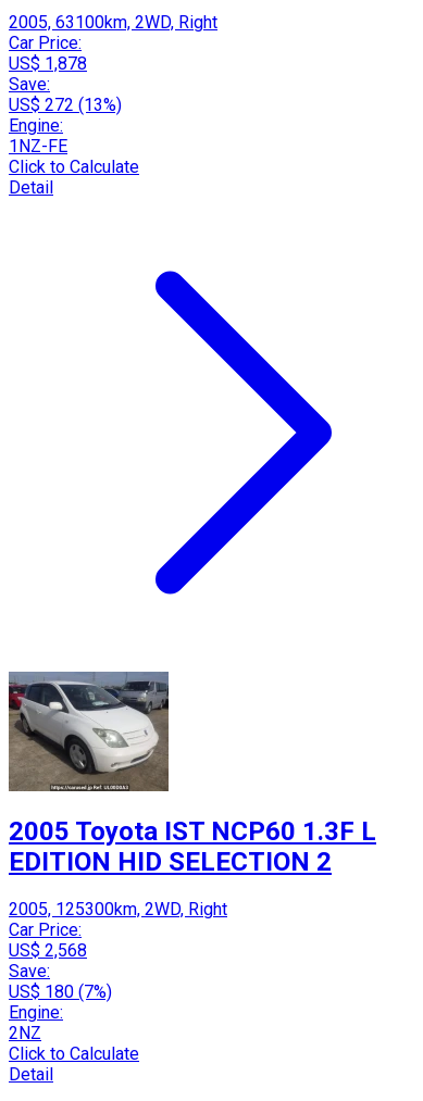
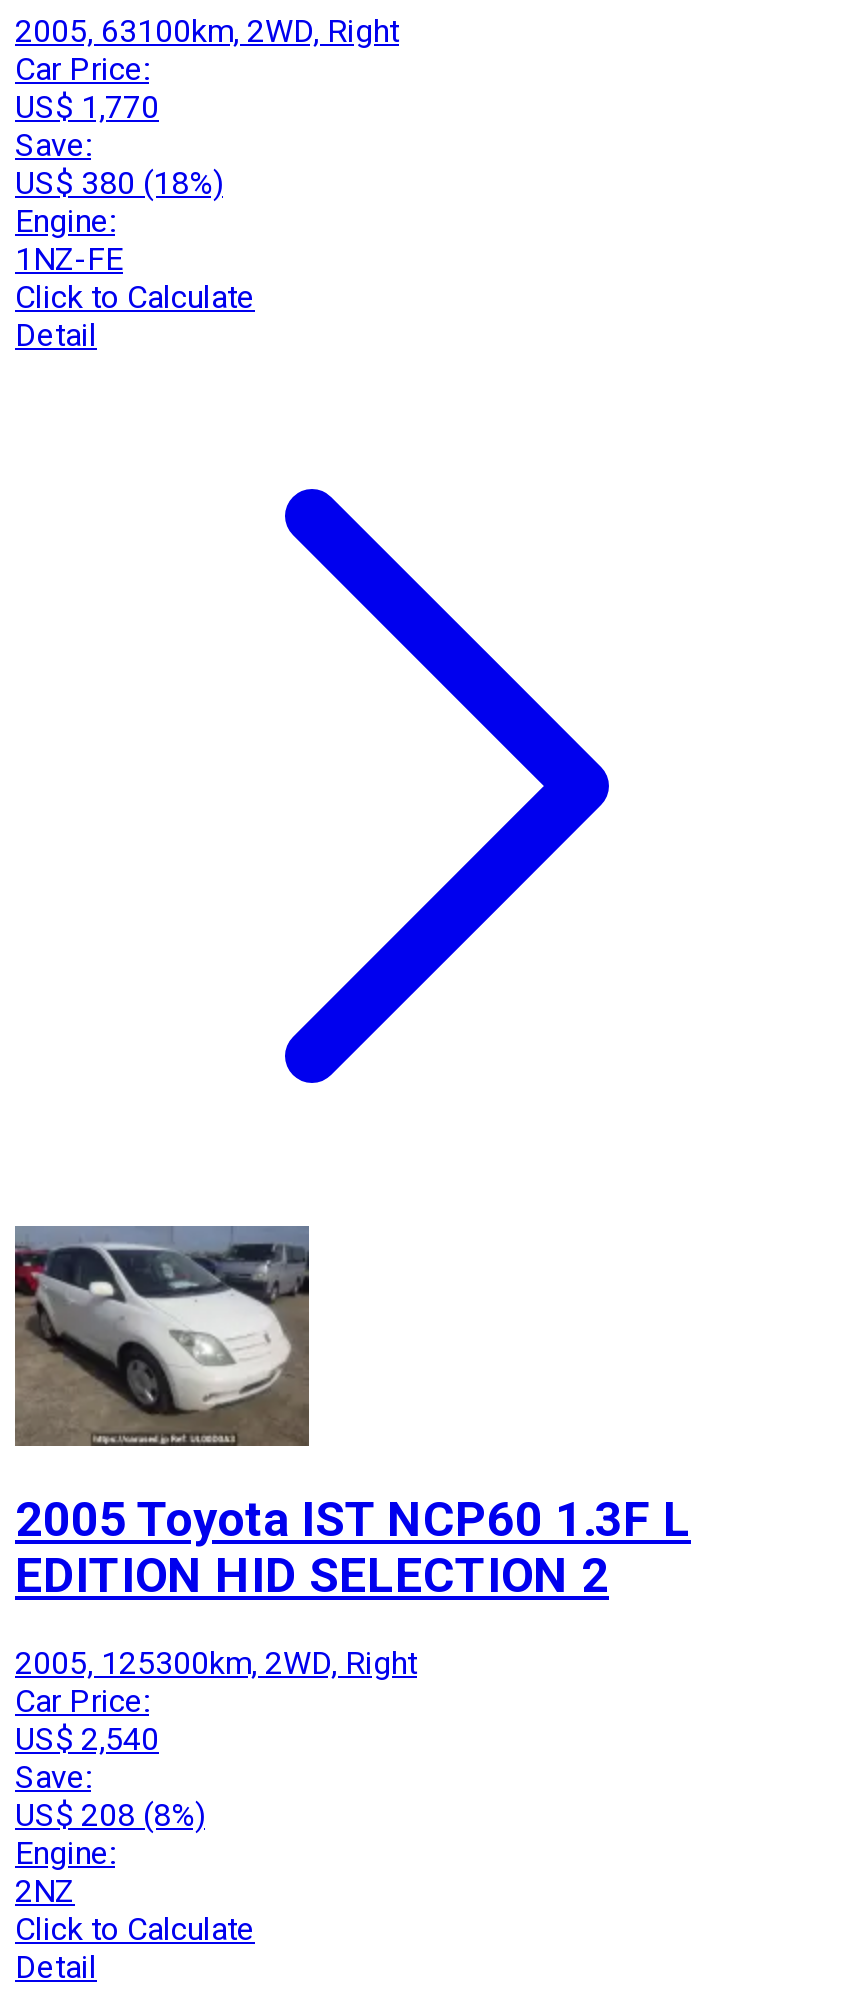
- US$ 1,878
+ US$ 1,770

- US$ 272 (13%)
+ US$ 380 (18%)

- US$ 2,568
+ US$ 2,540

- US$ 180 (7%)
+ US$ 208 (8%)
